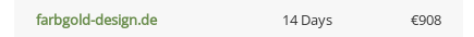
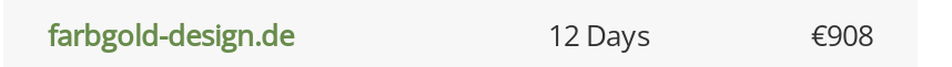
- 14 Days
+ 12 Days
